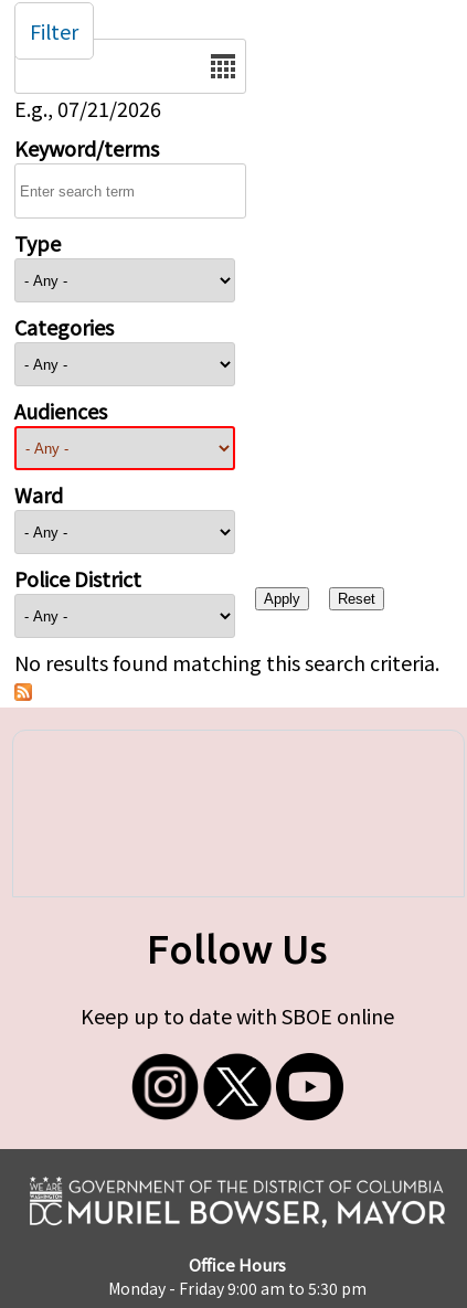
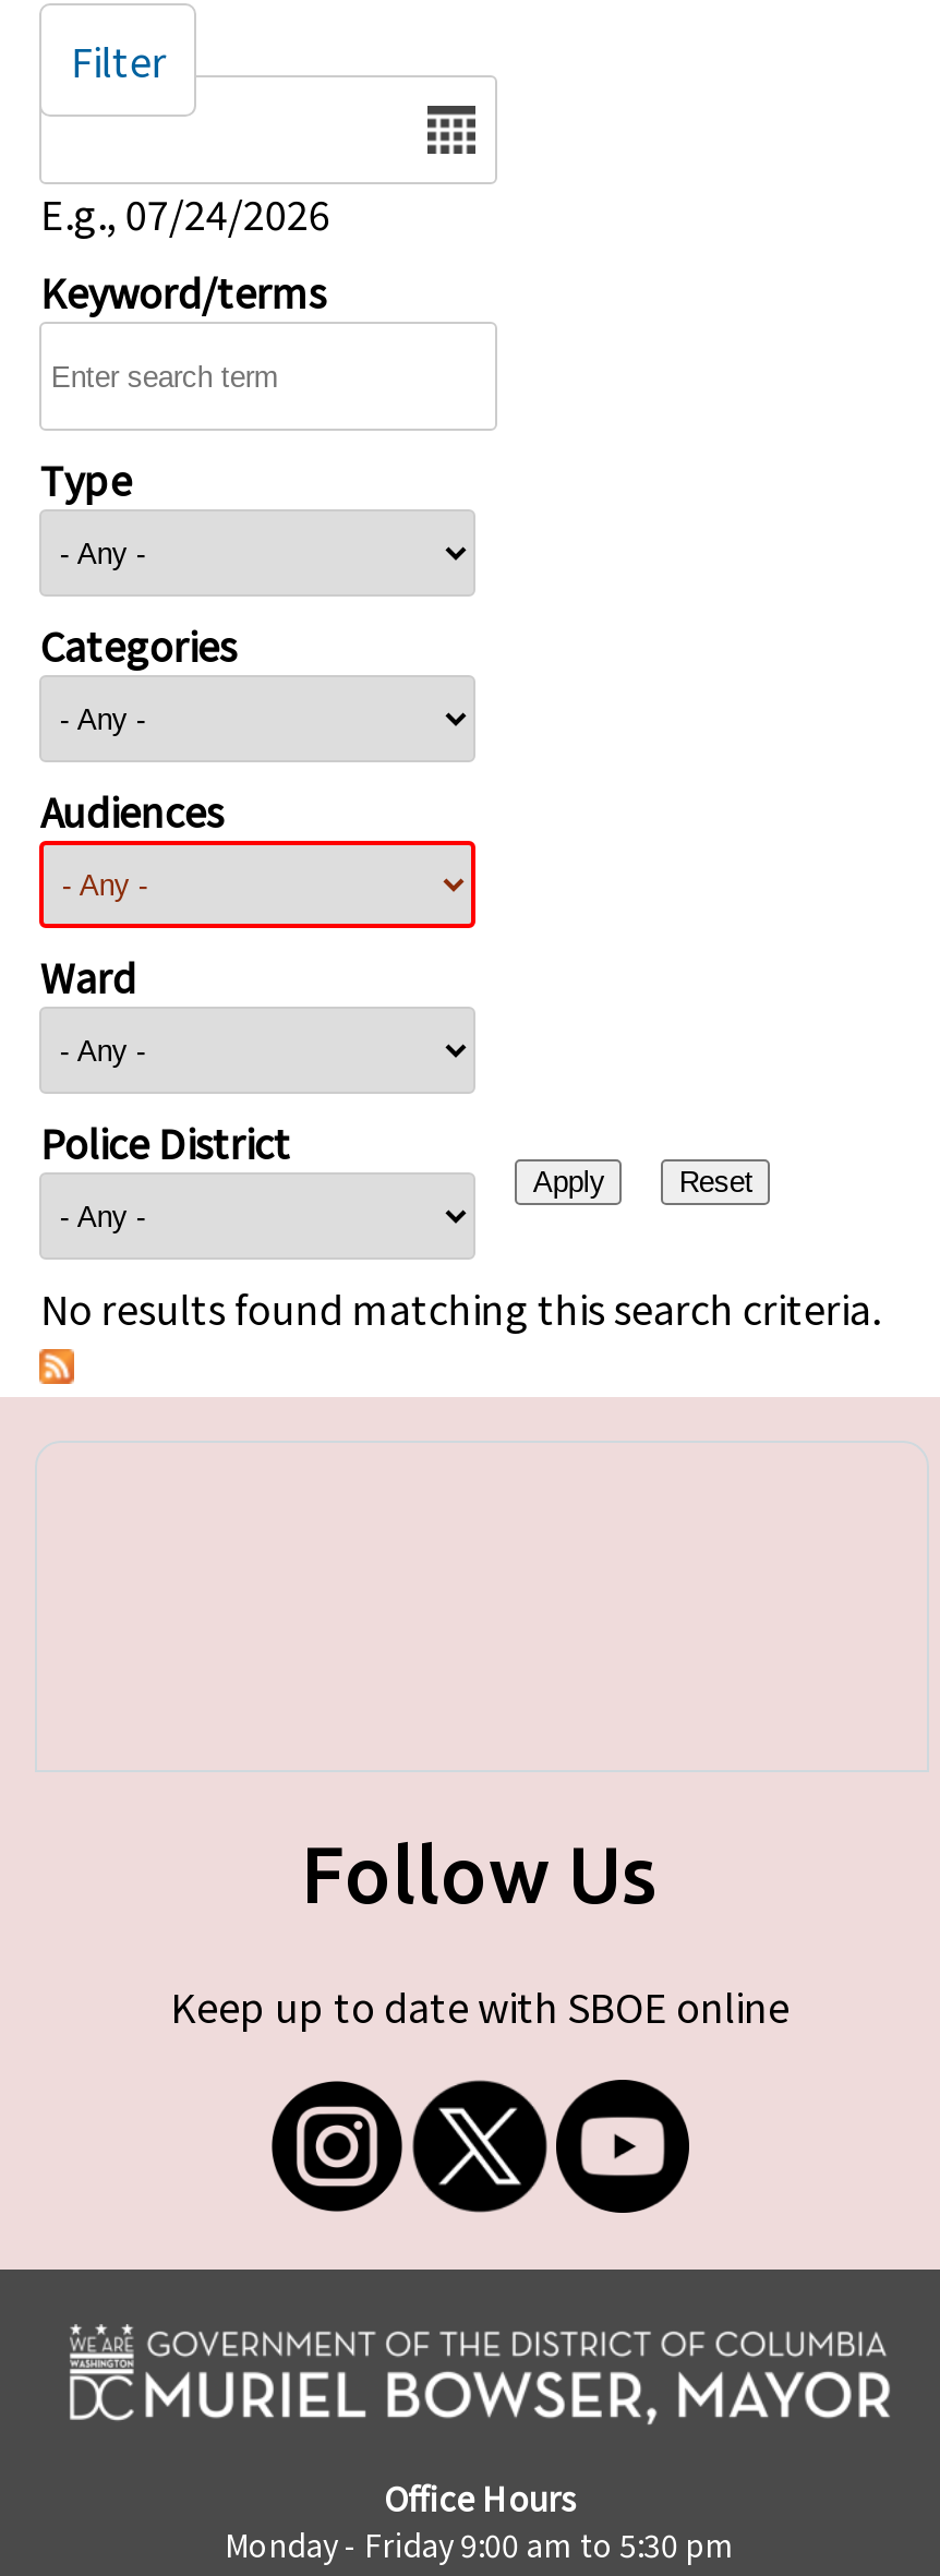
- E.g., 07/21/2026
+ E.g., 07/24/2026
